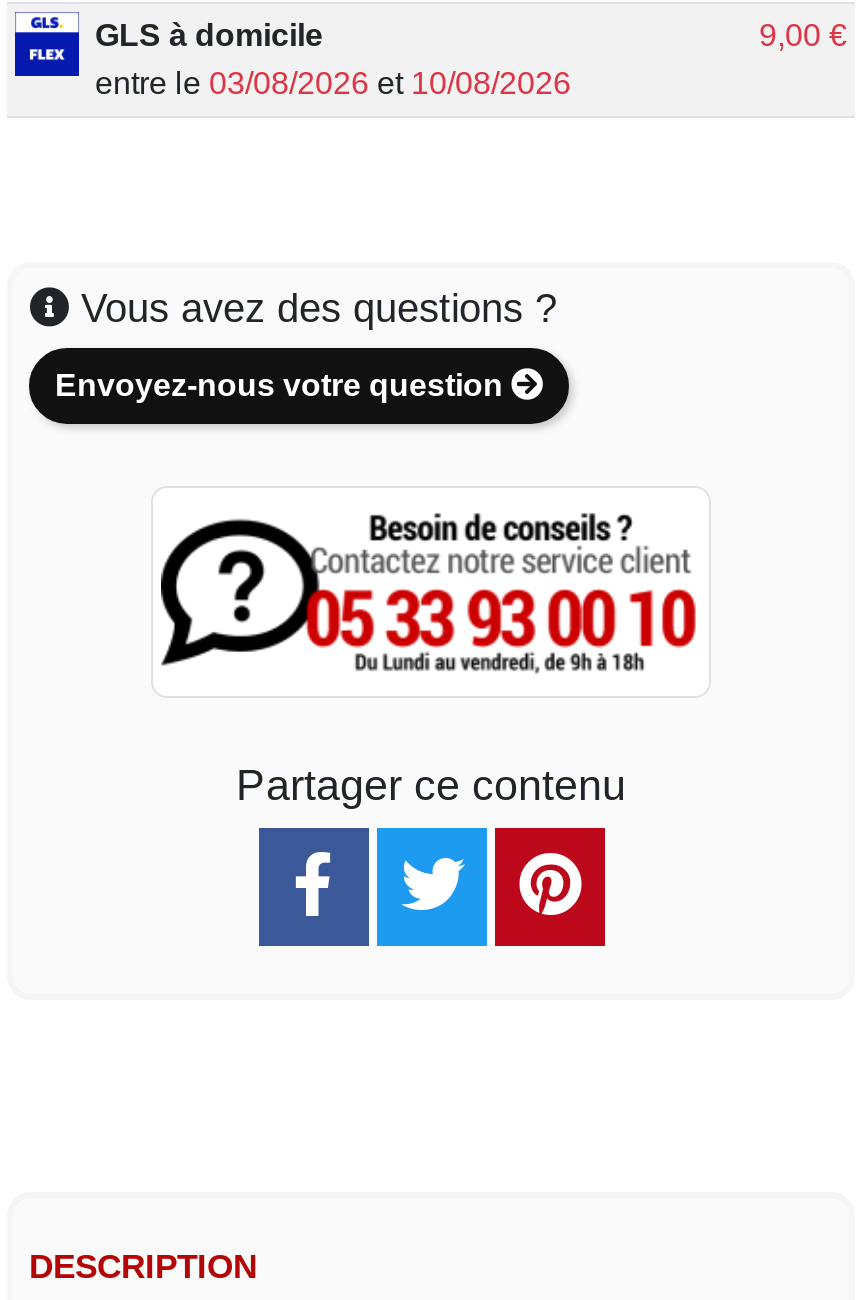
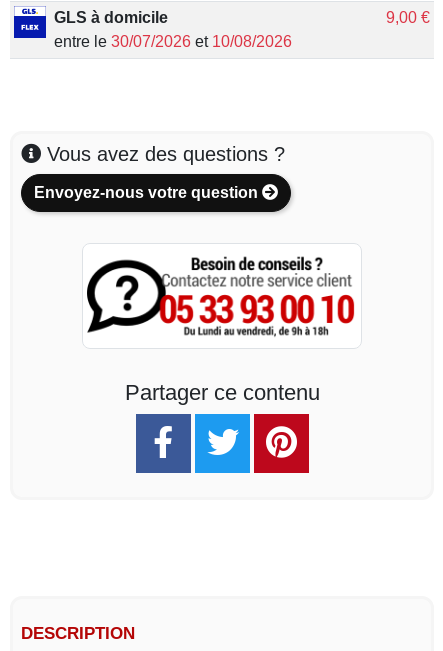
- entre le 03/08/2026 et 10/08/2026
+ entre le 30/07/2026 et 10/08/2026
